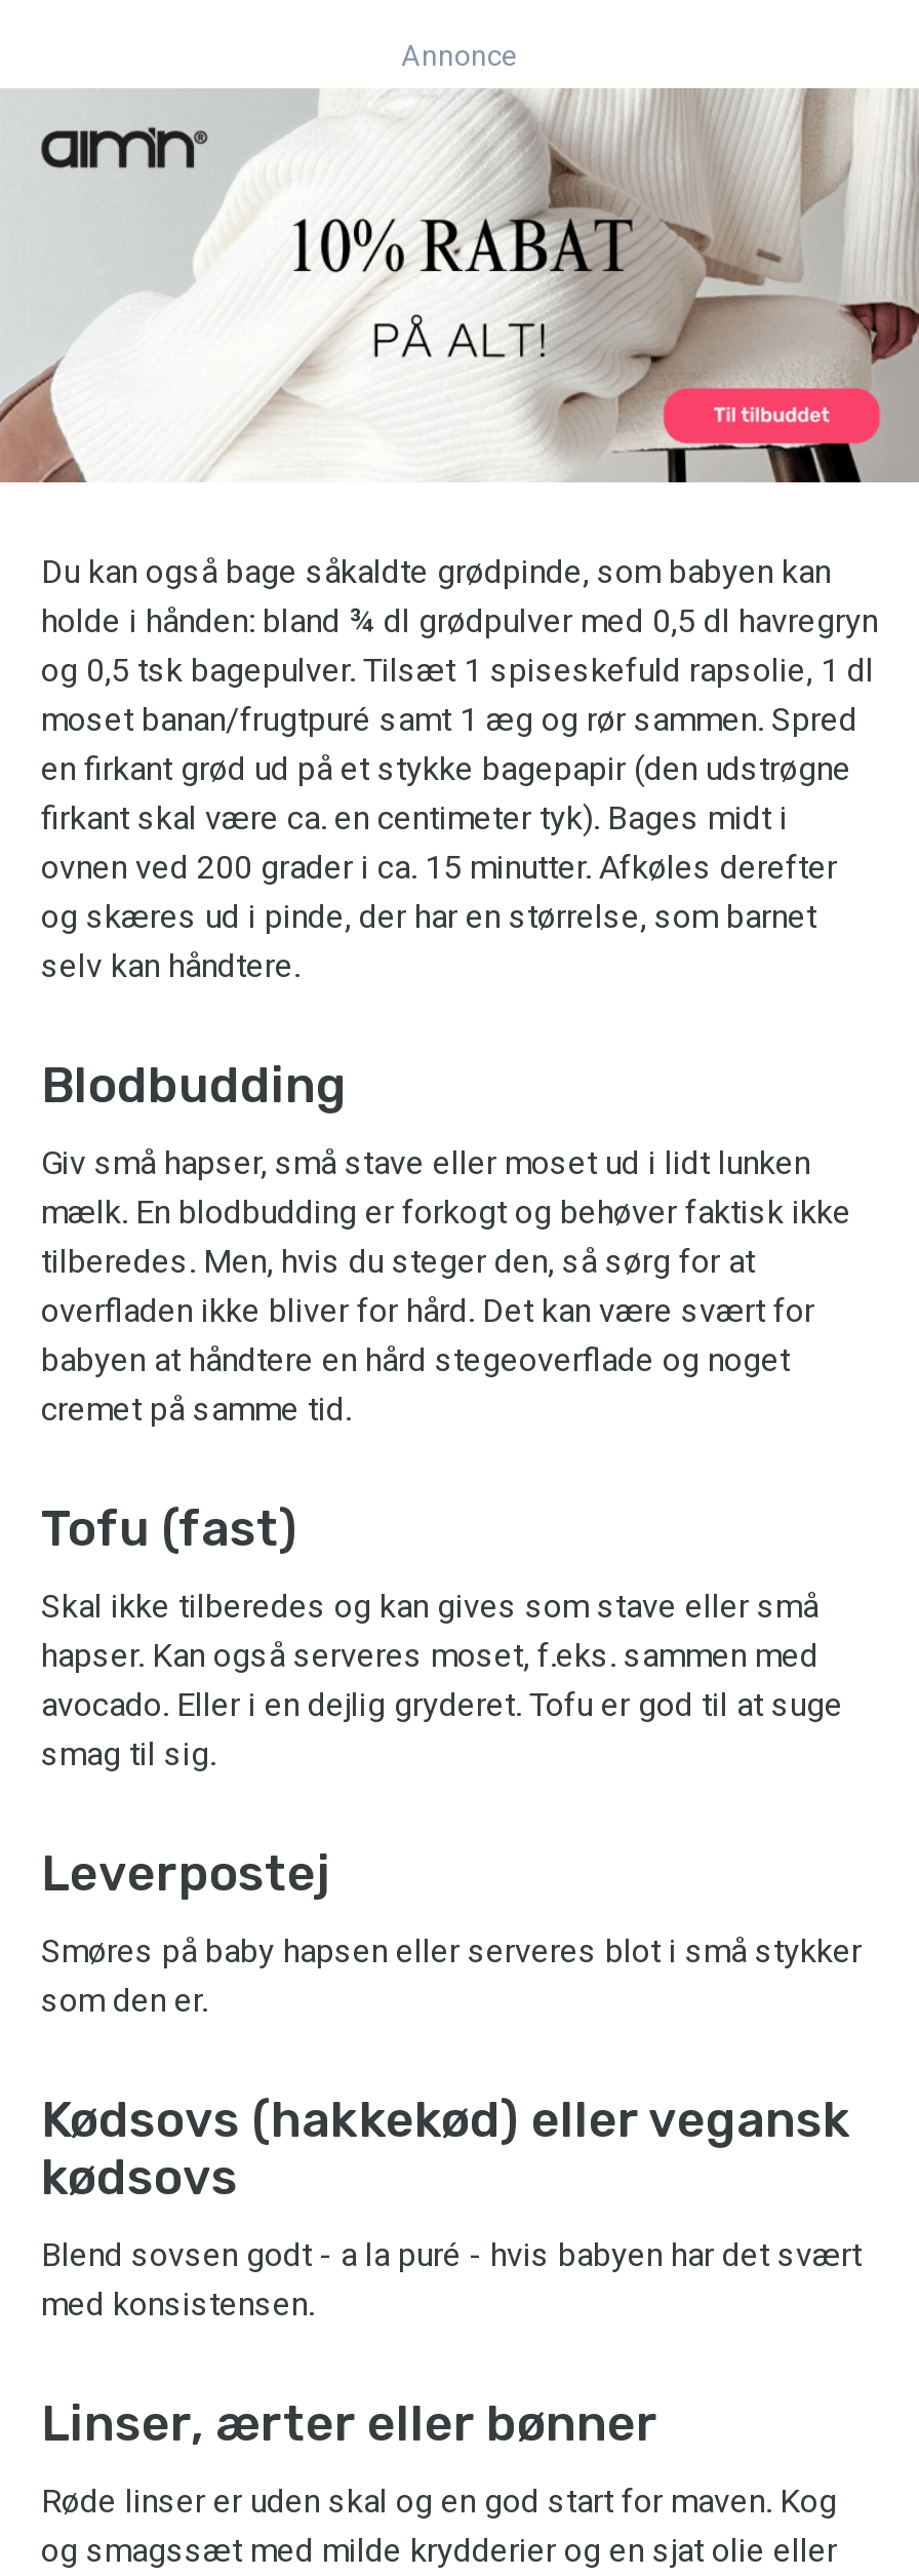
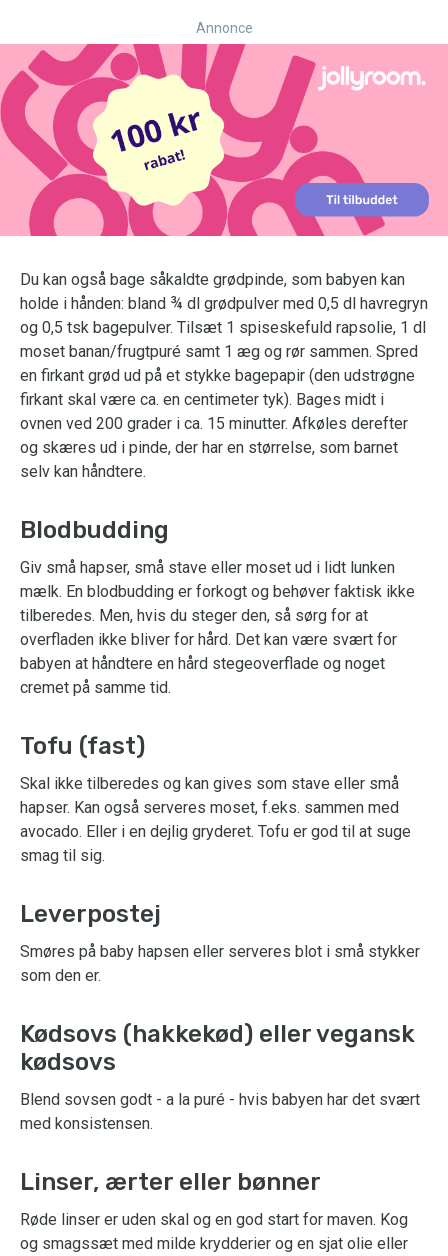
- [image]
+ [image]
